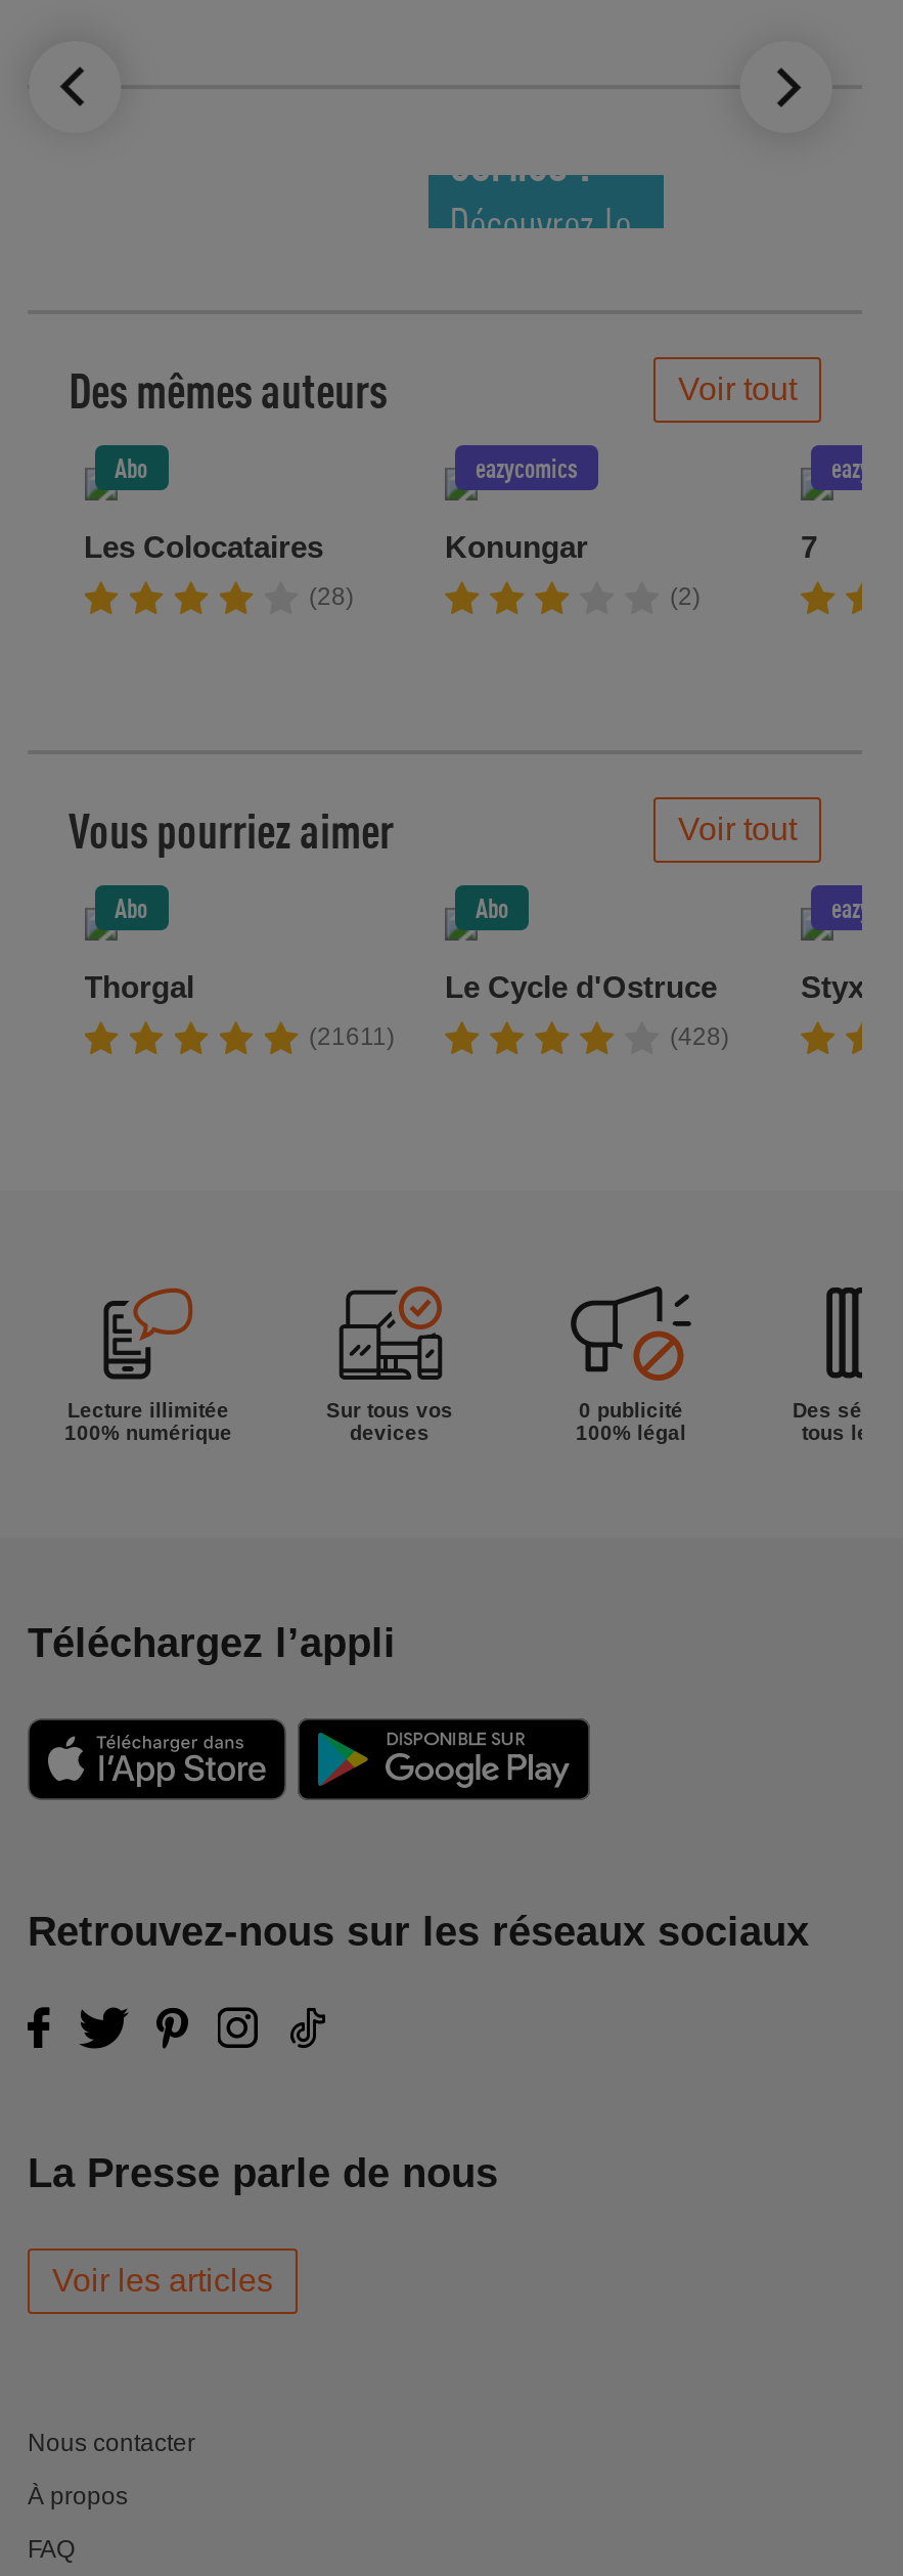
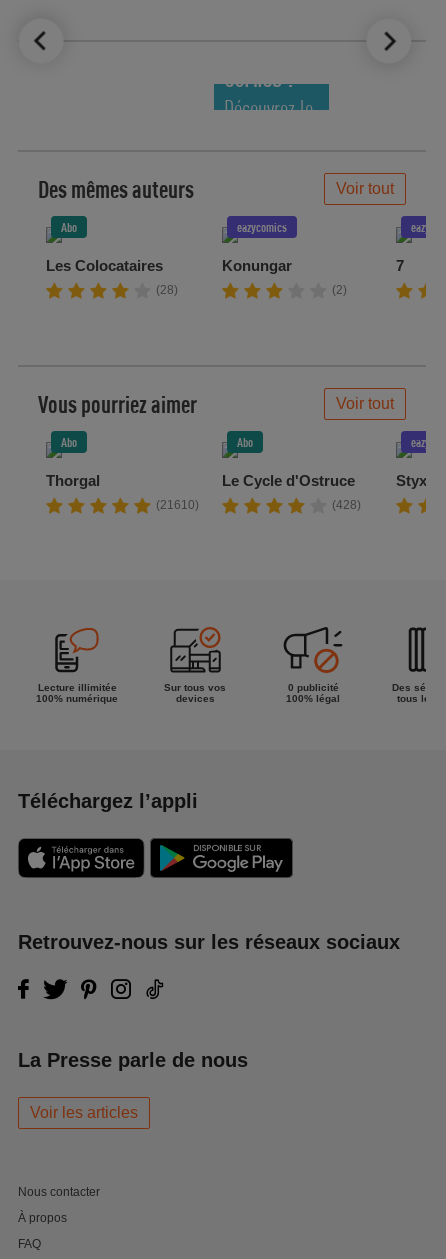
- (21611)
+ (21610)
